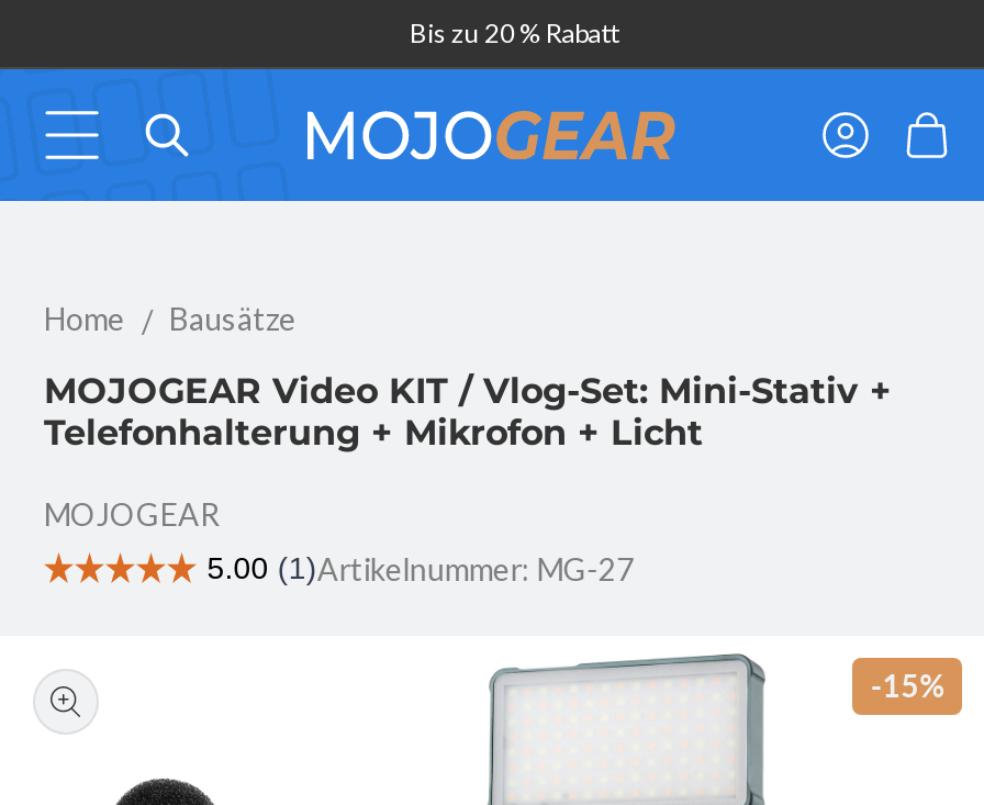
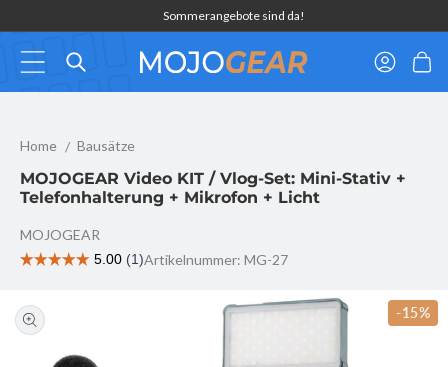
- Bis zu 20 % Rabatt
+ Sommerangebote sind da!
